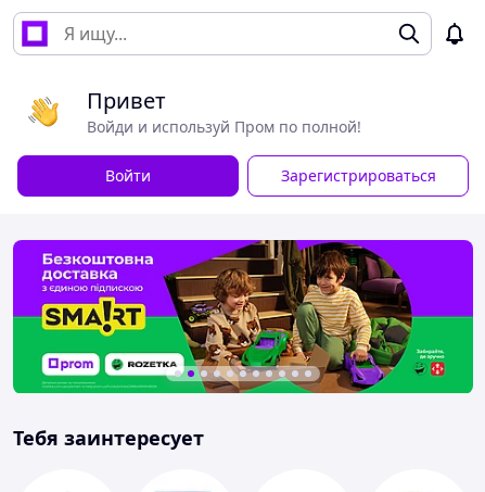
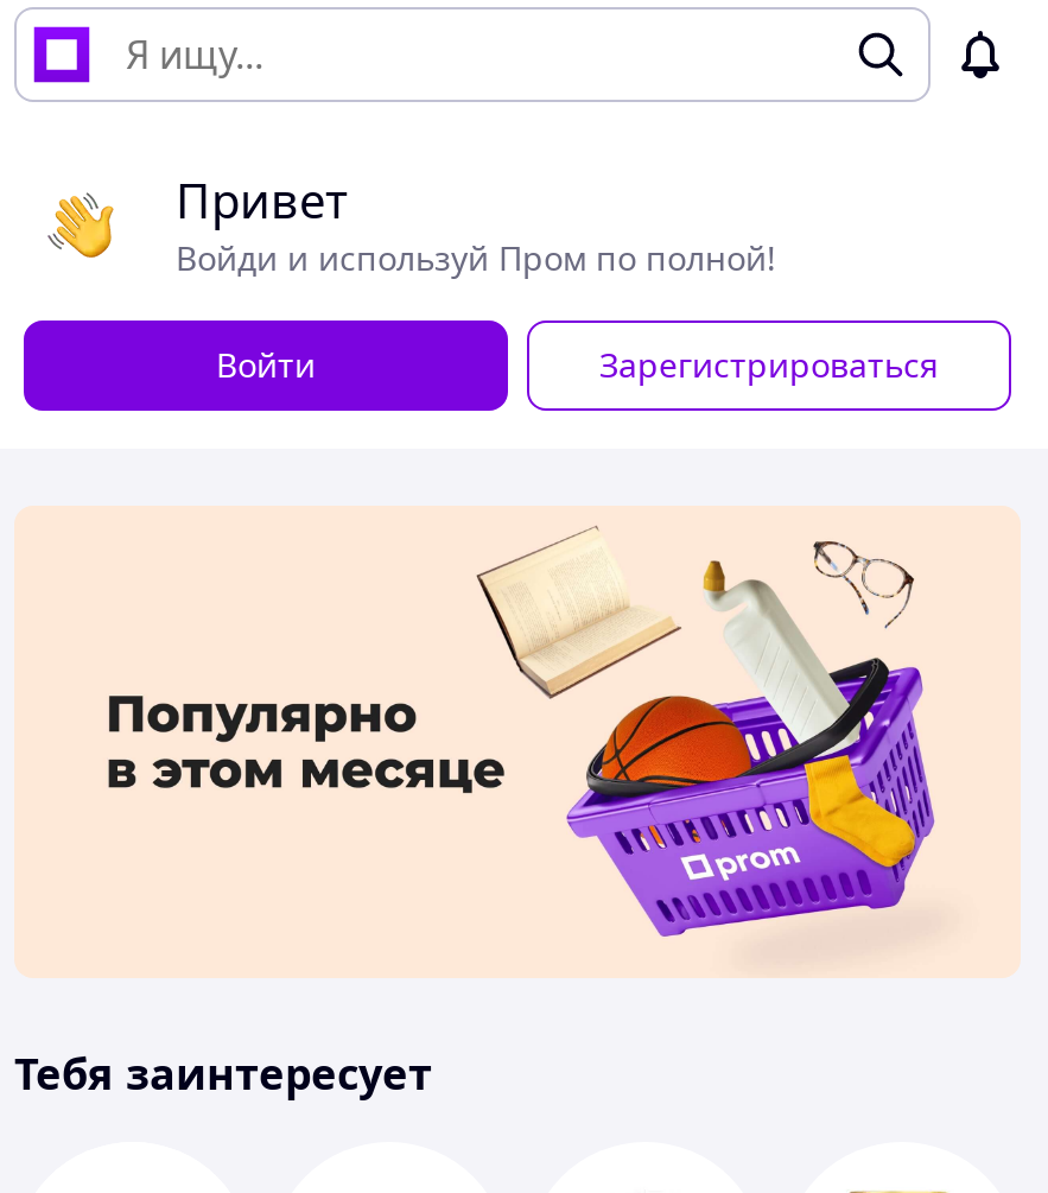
- [image]
+ [image]
